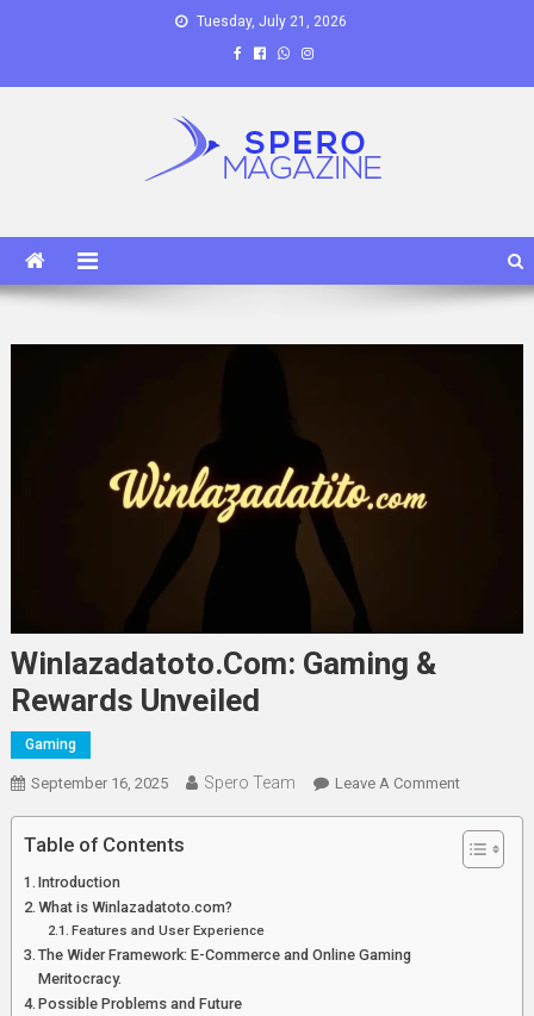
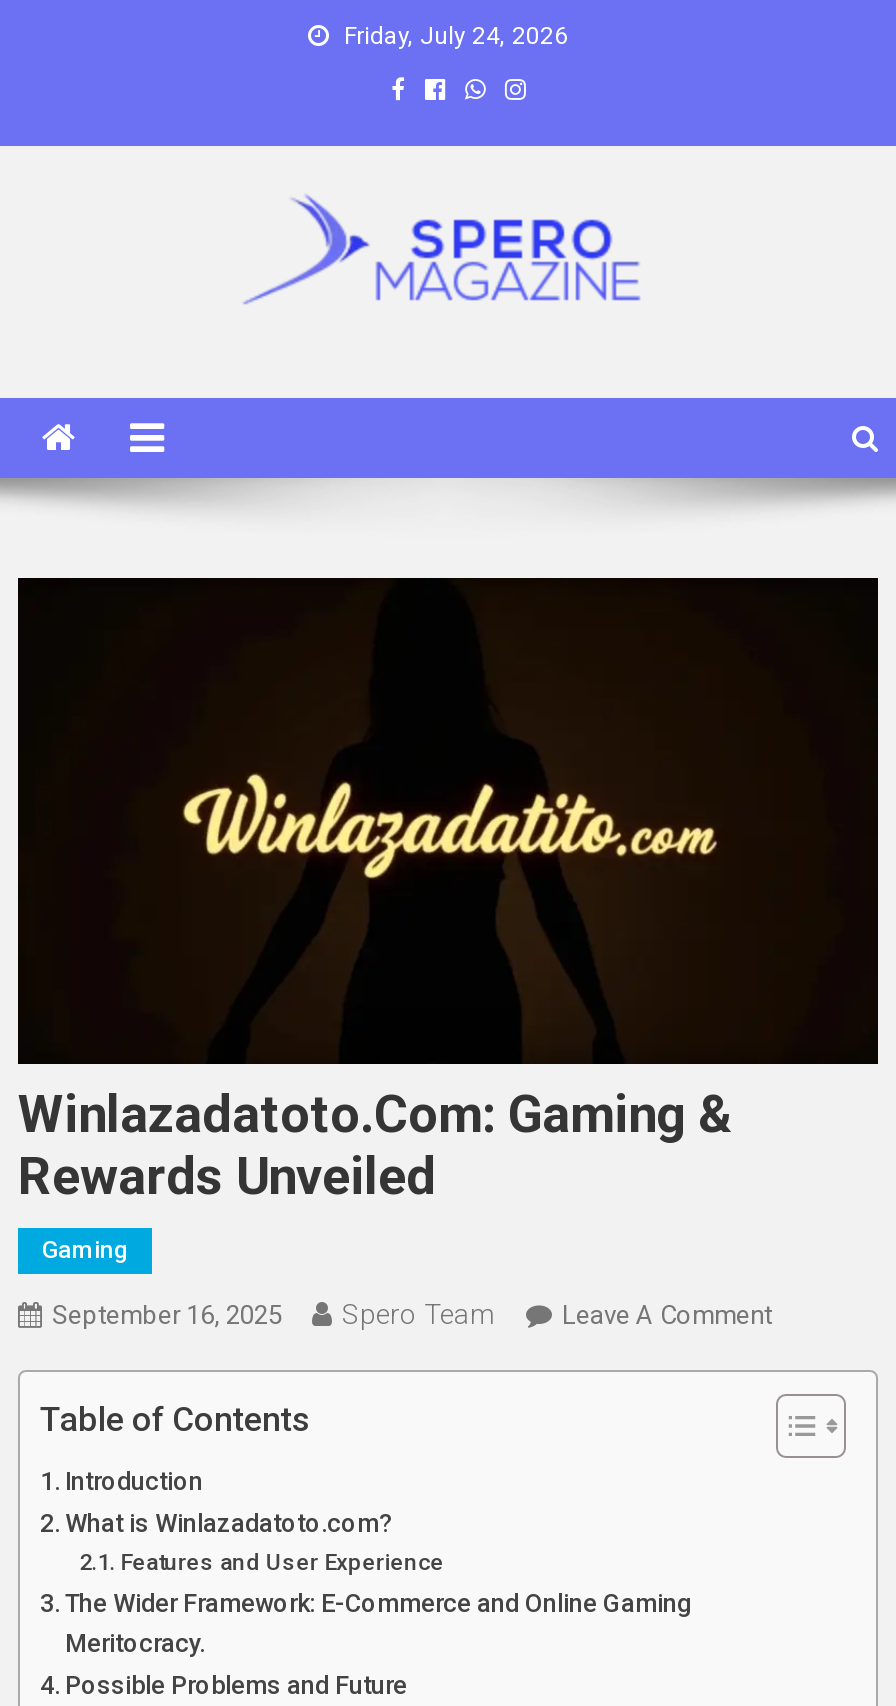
- Tuesday, July 21, 2026
+ Friday, July 24, 2026
